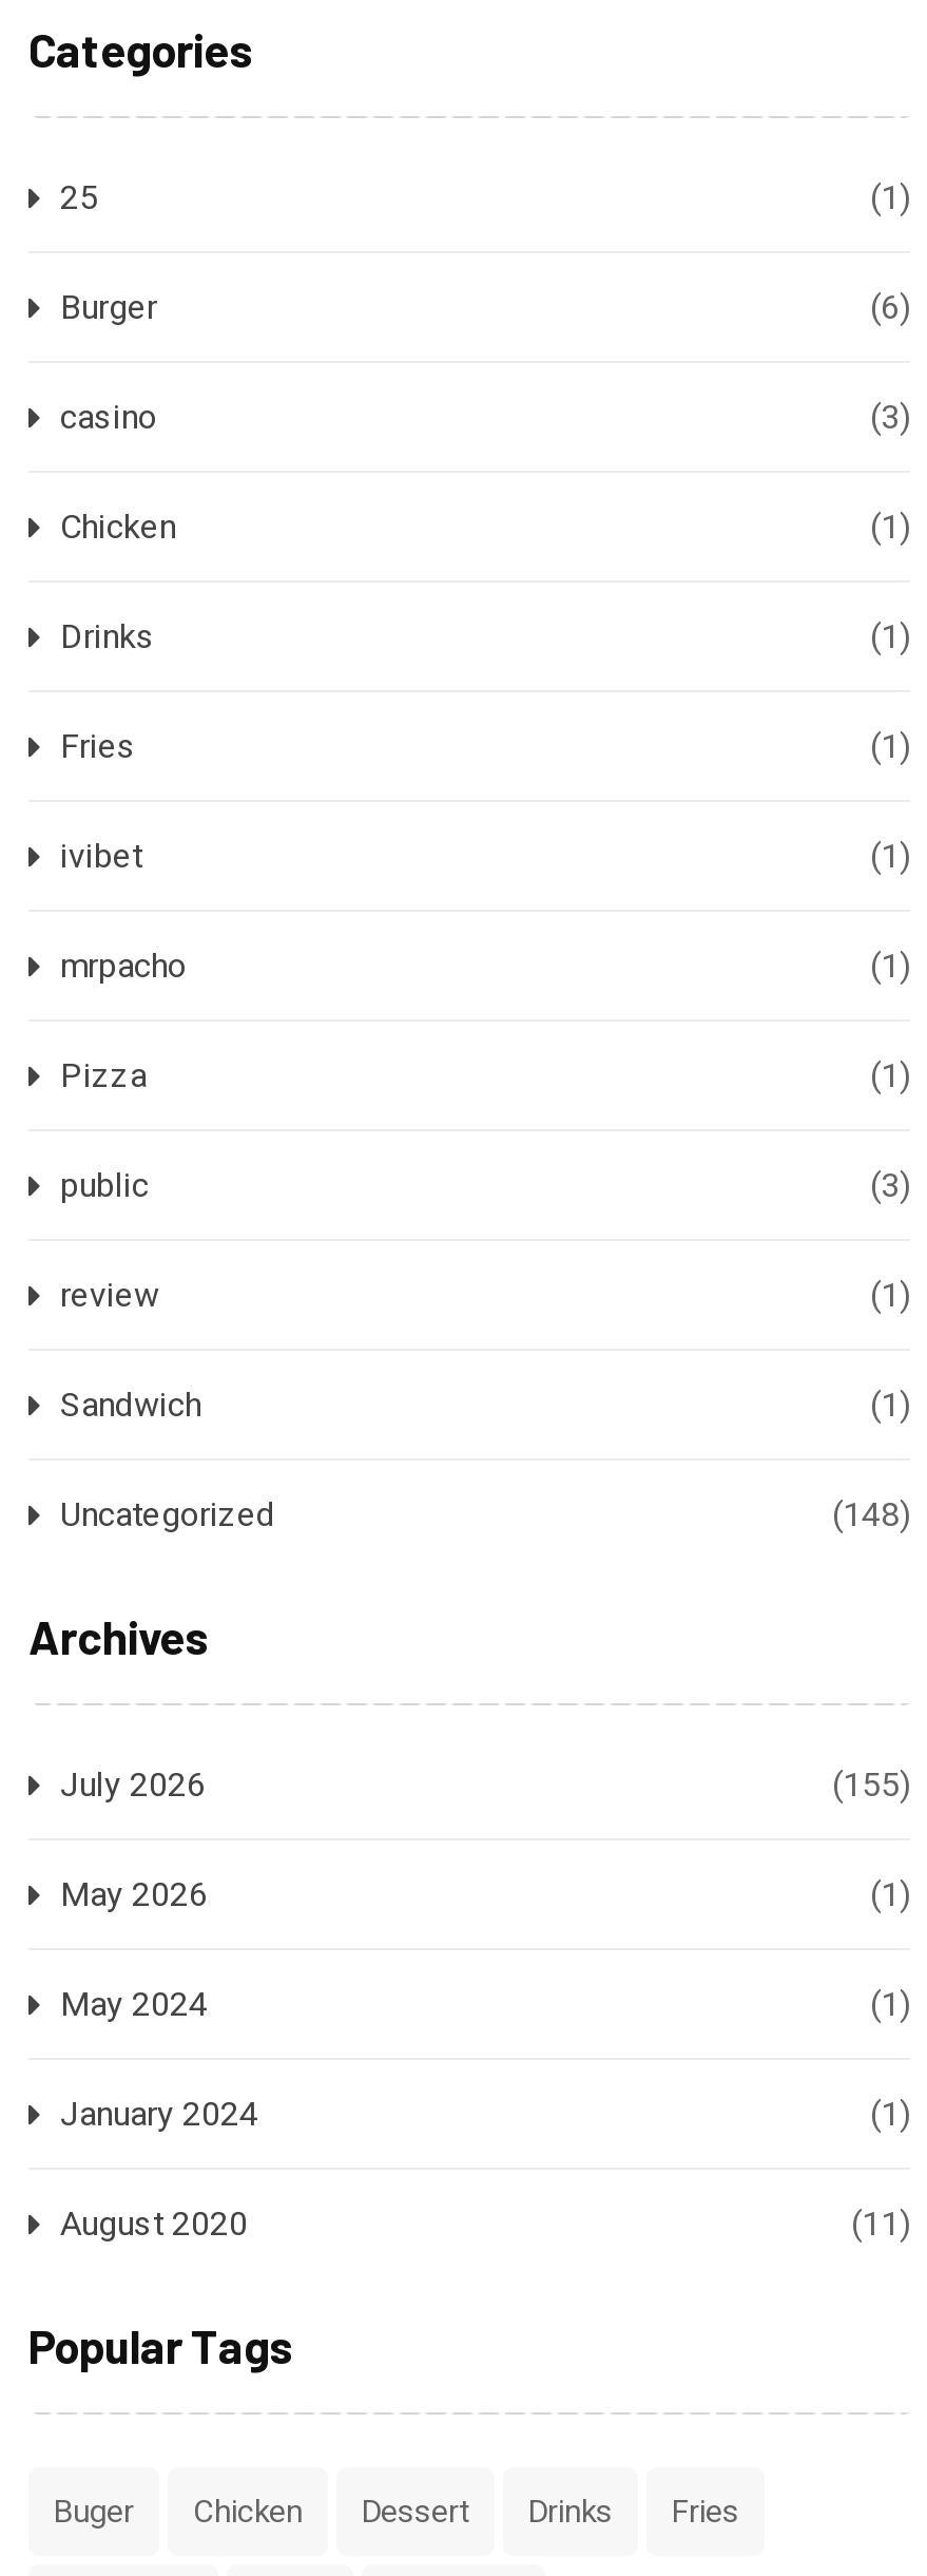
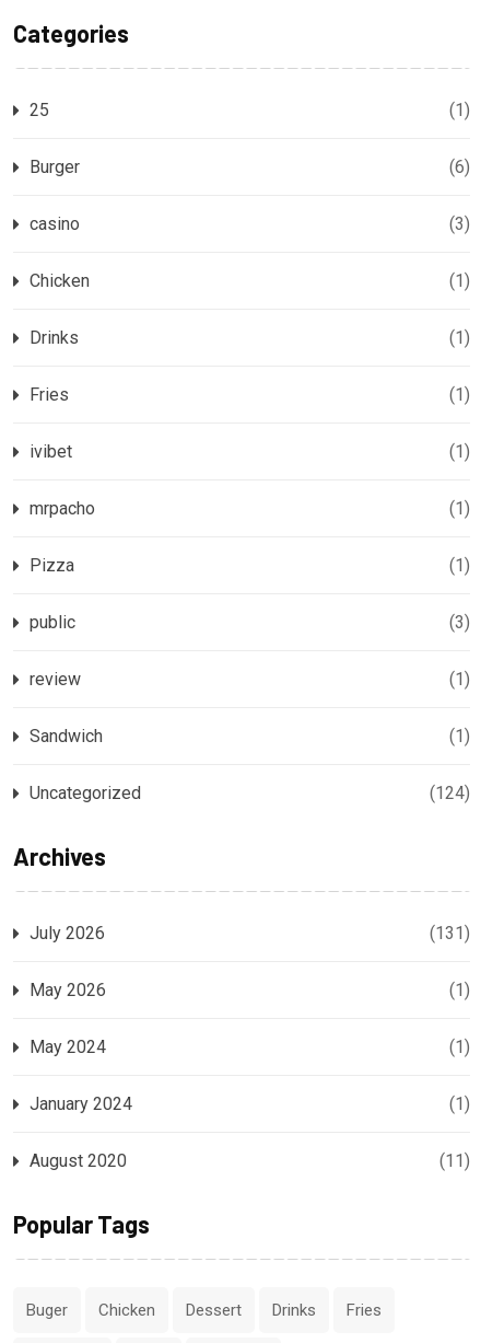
- (148)
+ (124)

- (155)
+ (131)
